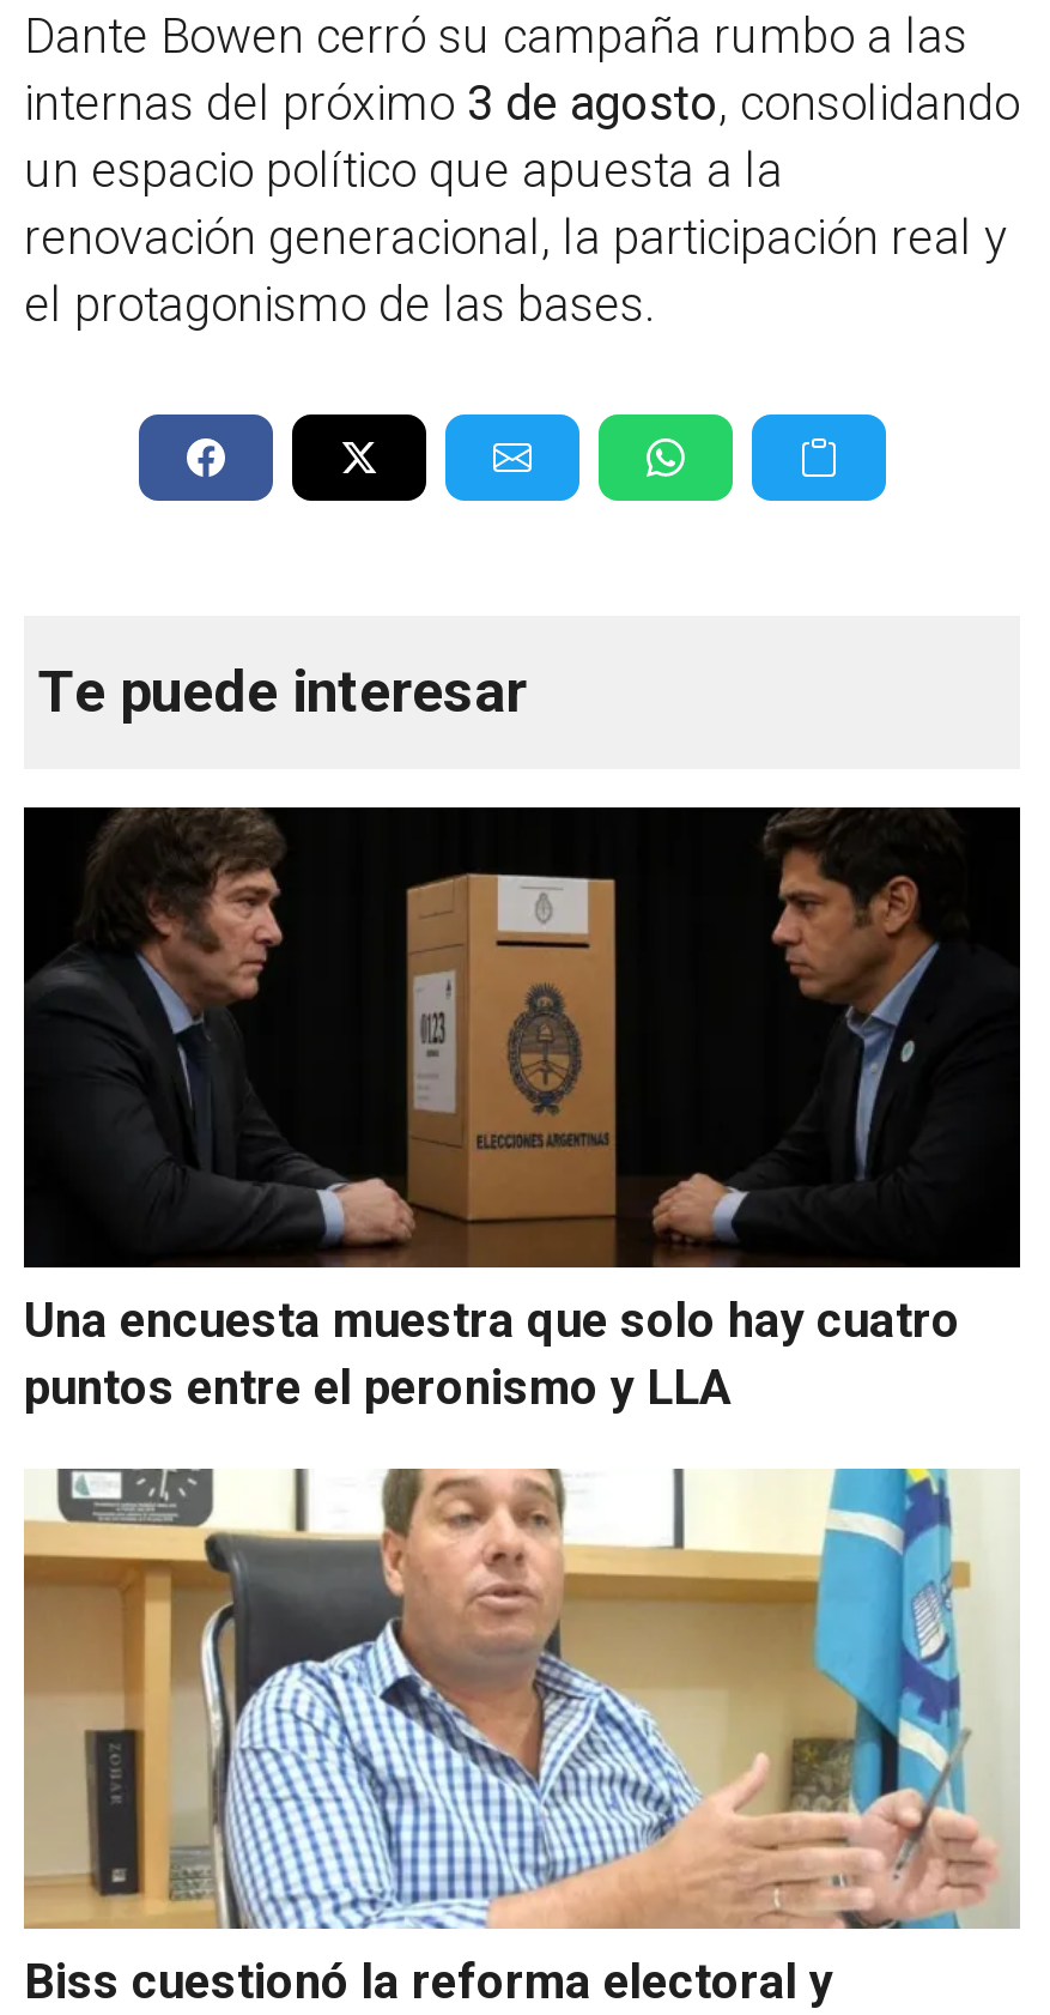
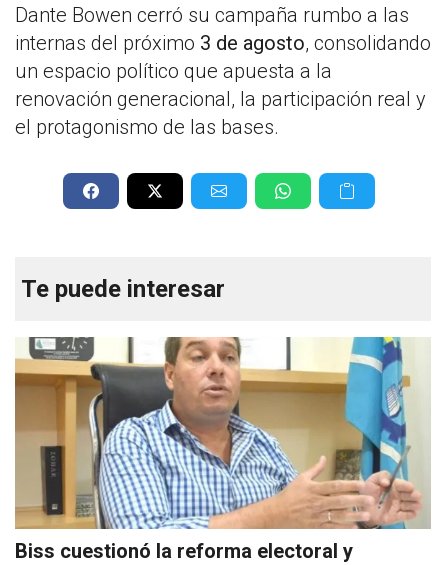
- [image]
- Una encuesta muestra que solo hay cuatro
- puntos entre el peronismo y LLA
